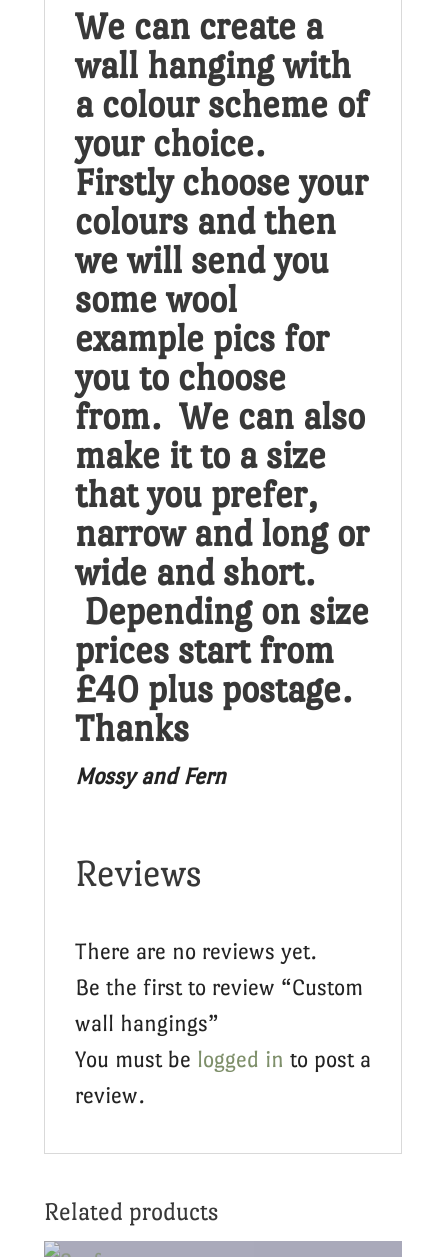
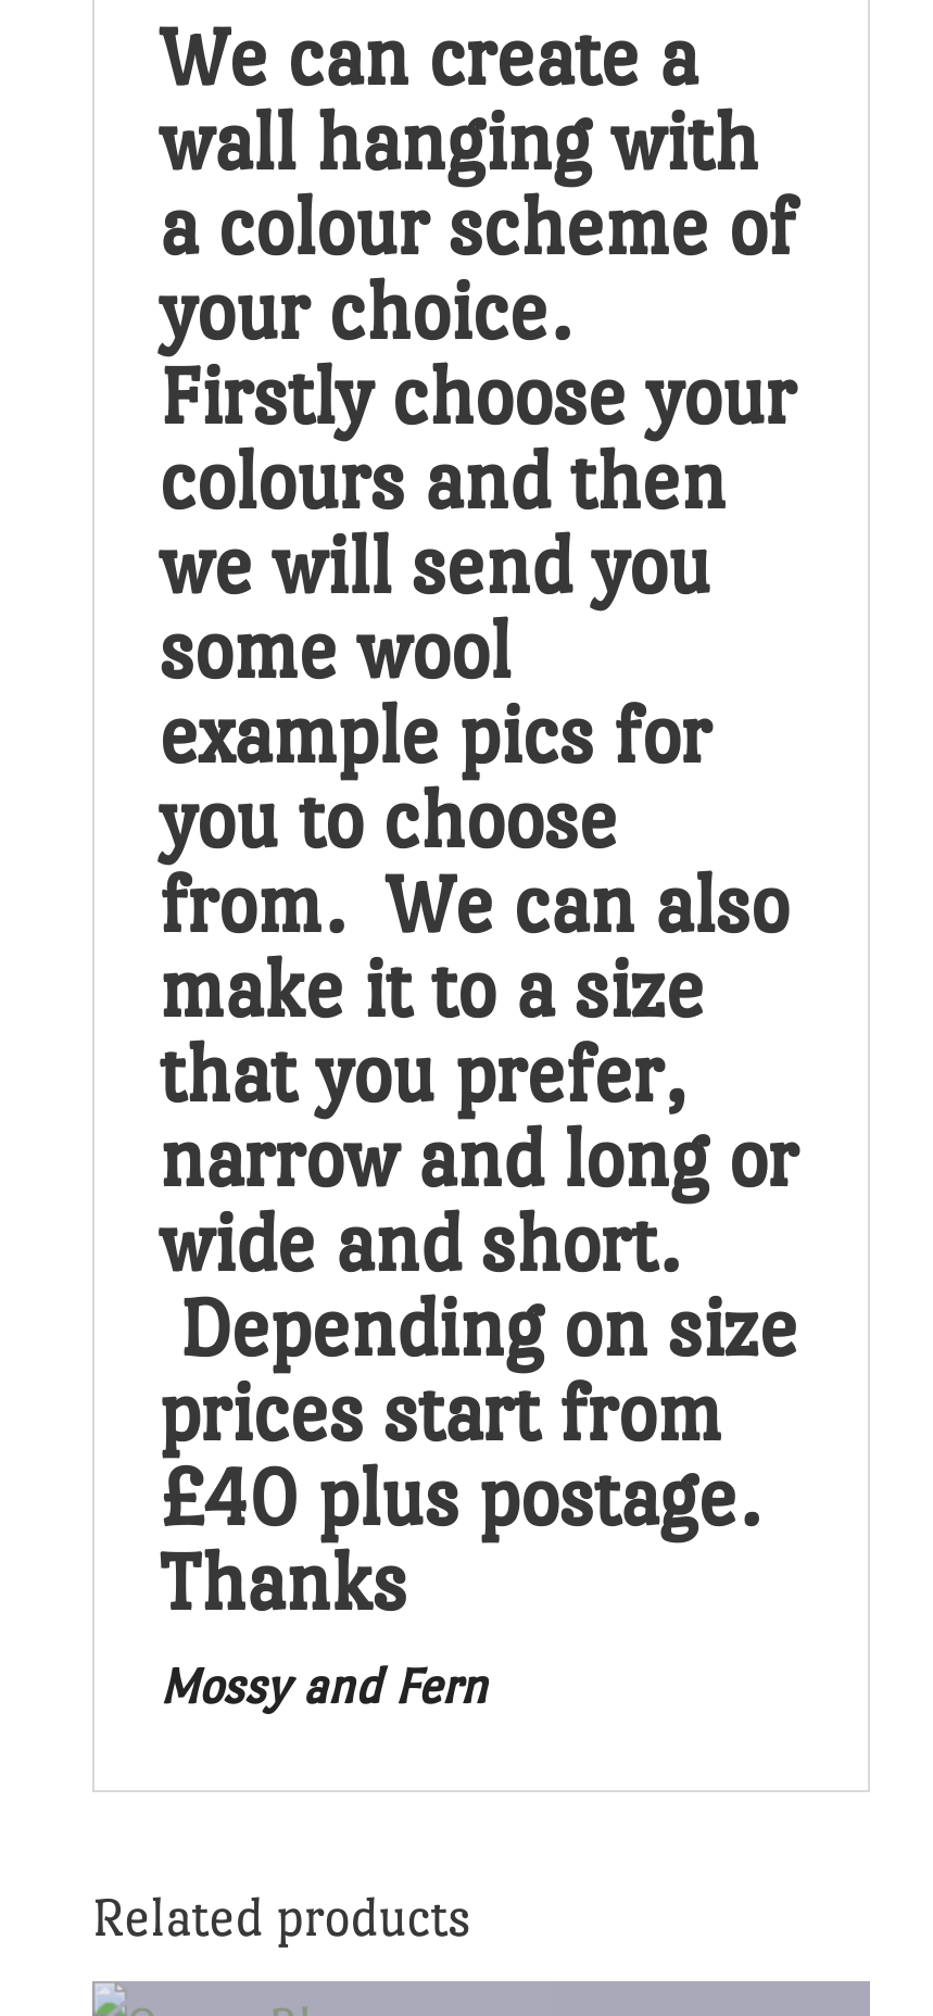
- Reviews
- There are no reviews yet.
- Be the first to review “Custom
- wall hangings”
- You must be logged in to post a
- review.
